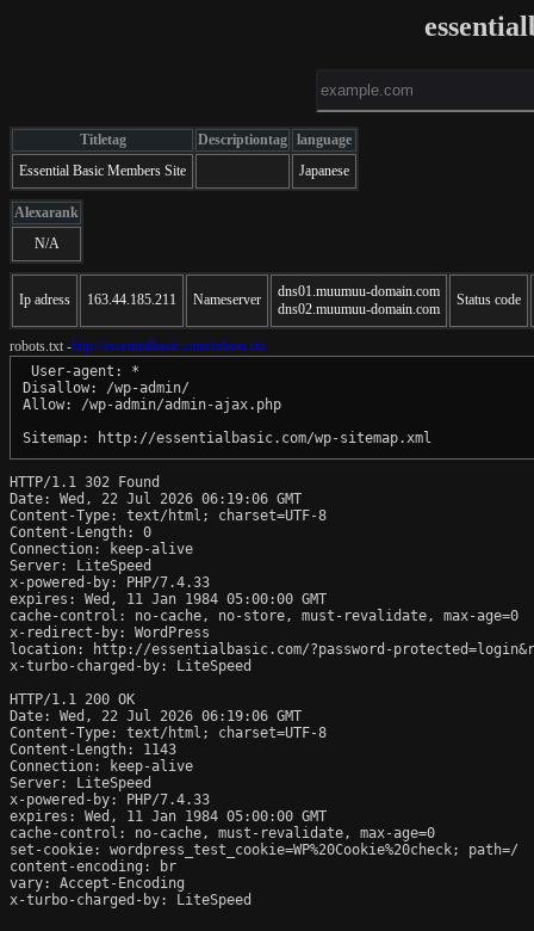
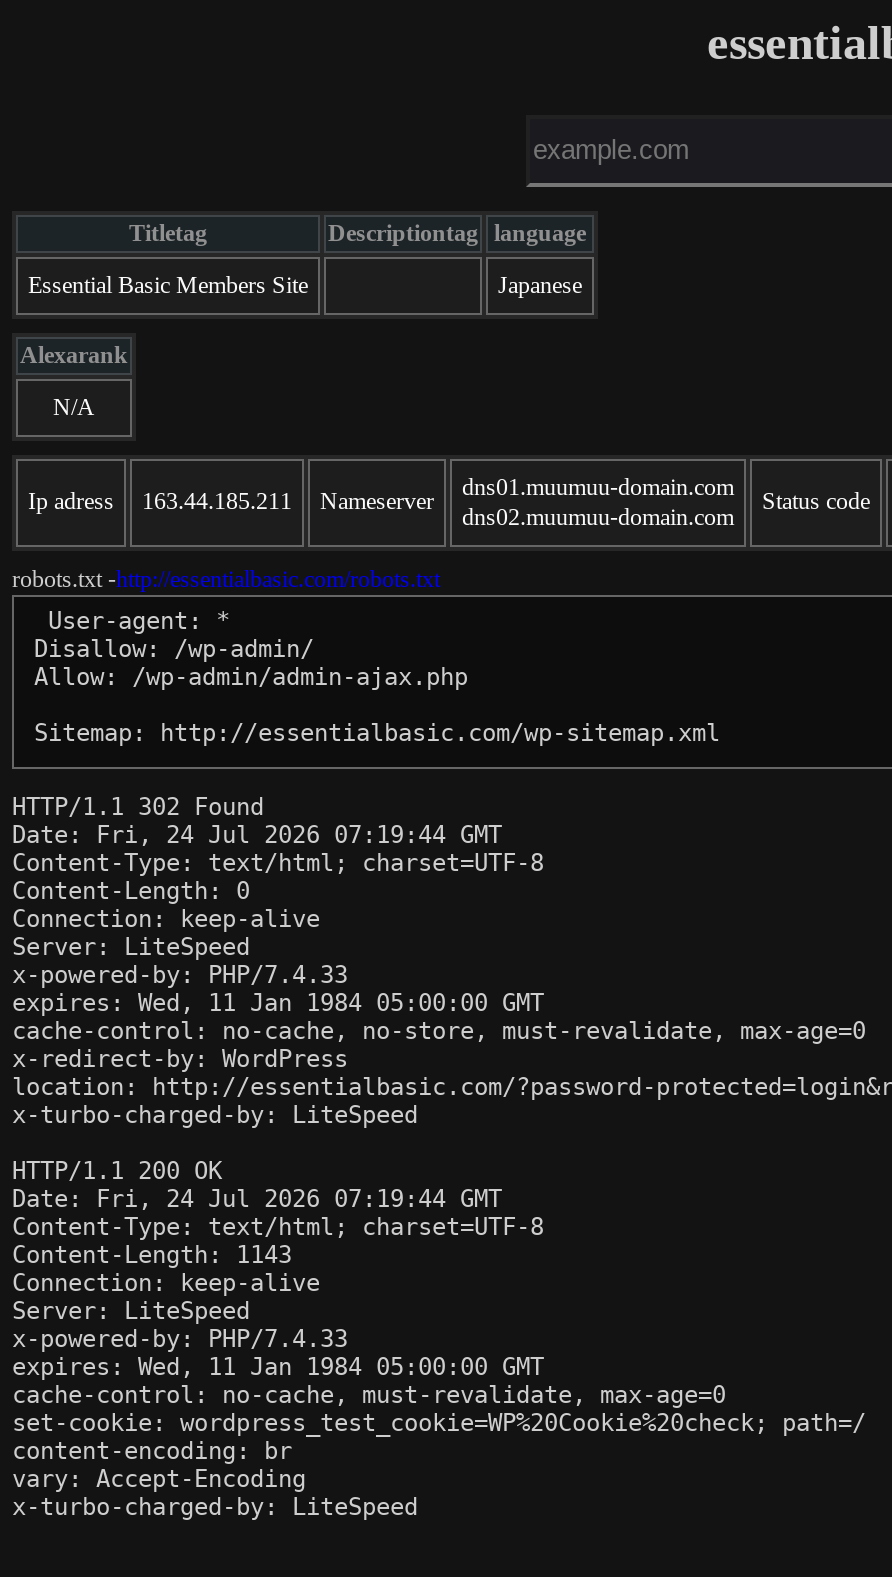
- Date: Wed, 22 Jul 2026 06:19:06 GMT
+ Date: Fri, 24 Jul 2026 07:19:44 GMT

- Date: Wed, 22 Jul 2026 06:19:06 GMT
+ Date: Fri, 24 Jul 2026 07:19:44 GMT
